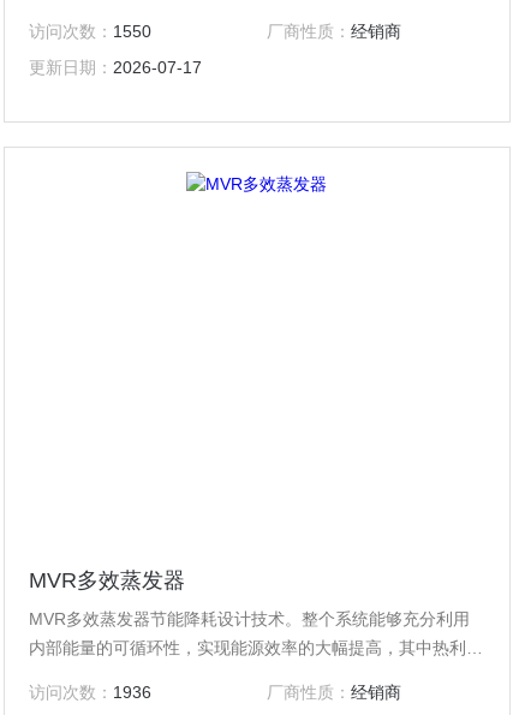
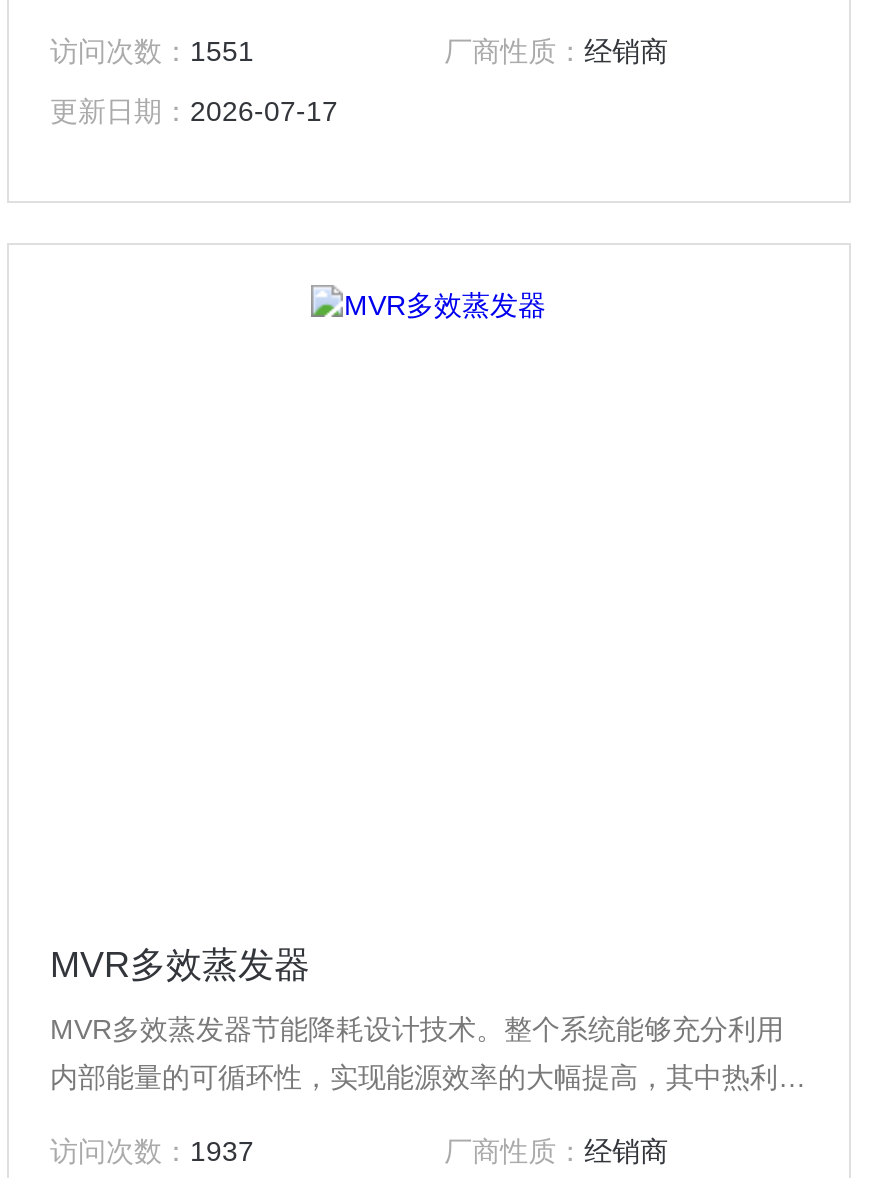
- 访问次数：1550
+ 访问次数：1551

- 访问次数：1936
+ 访问次数：1937
